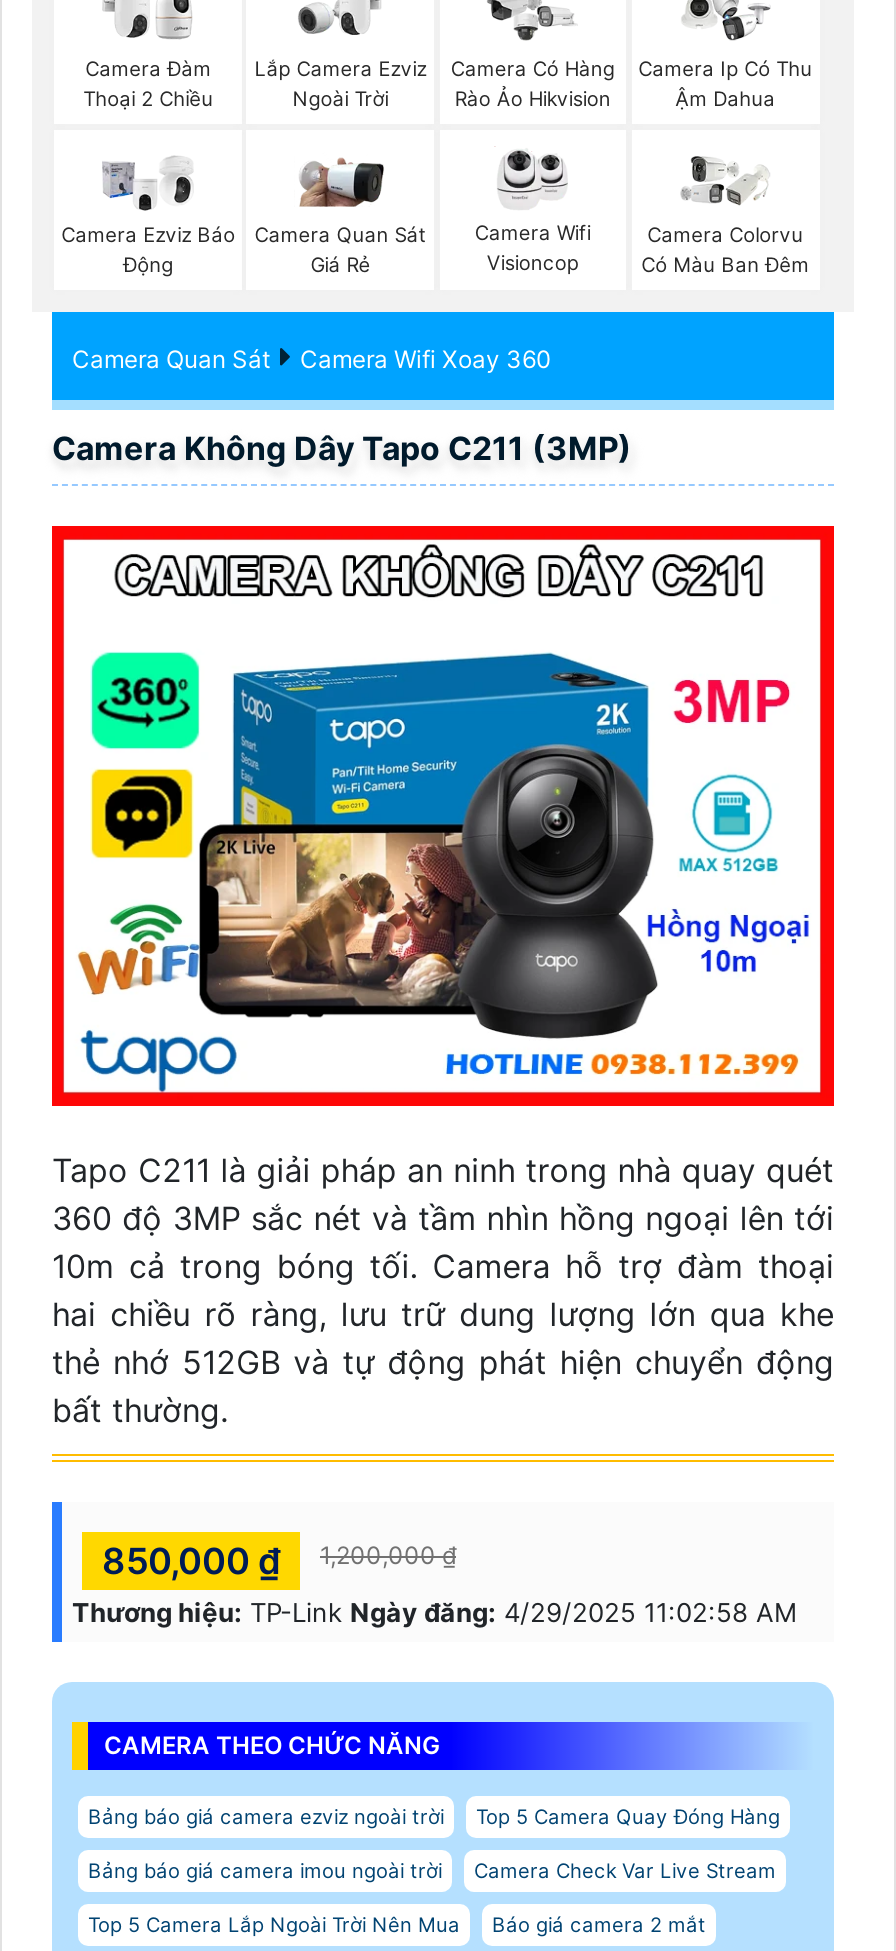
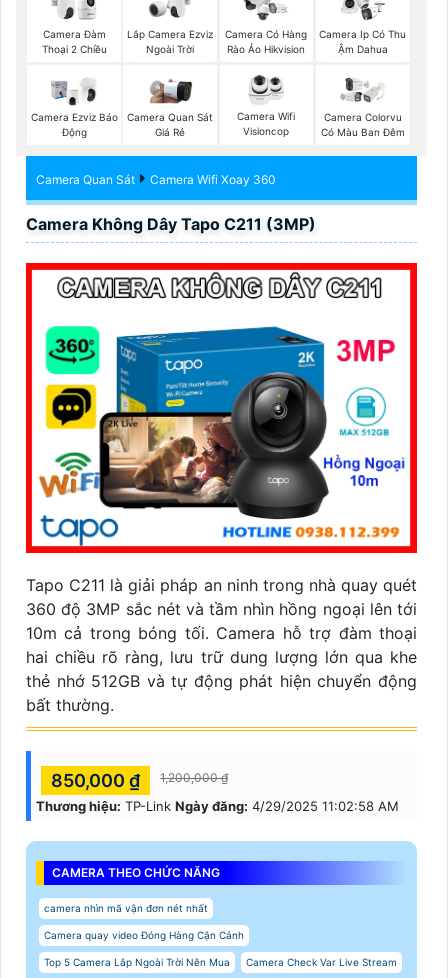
- Bảng báo giá camera ezviz ngoài trời
- Top 5 Camera Quay Đóng Hàng
+ camera nhìn mã vận đơn nét nhất

- Bảng báo giá camera imou ngoài trời
+ Camera quay video Đóng Hàng Cận Cảnh

moved down: Camera Check Var Live Stream

- Báo giá camera 2 mắt
